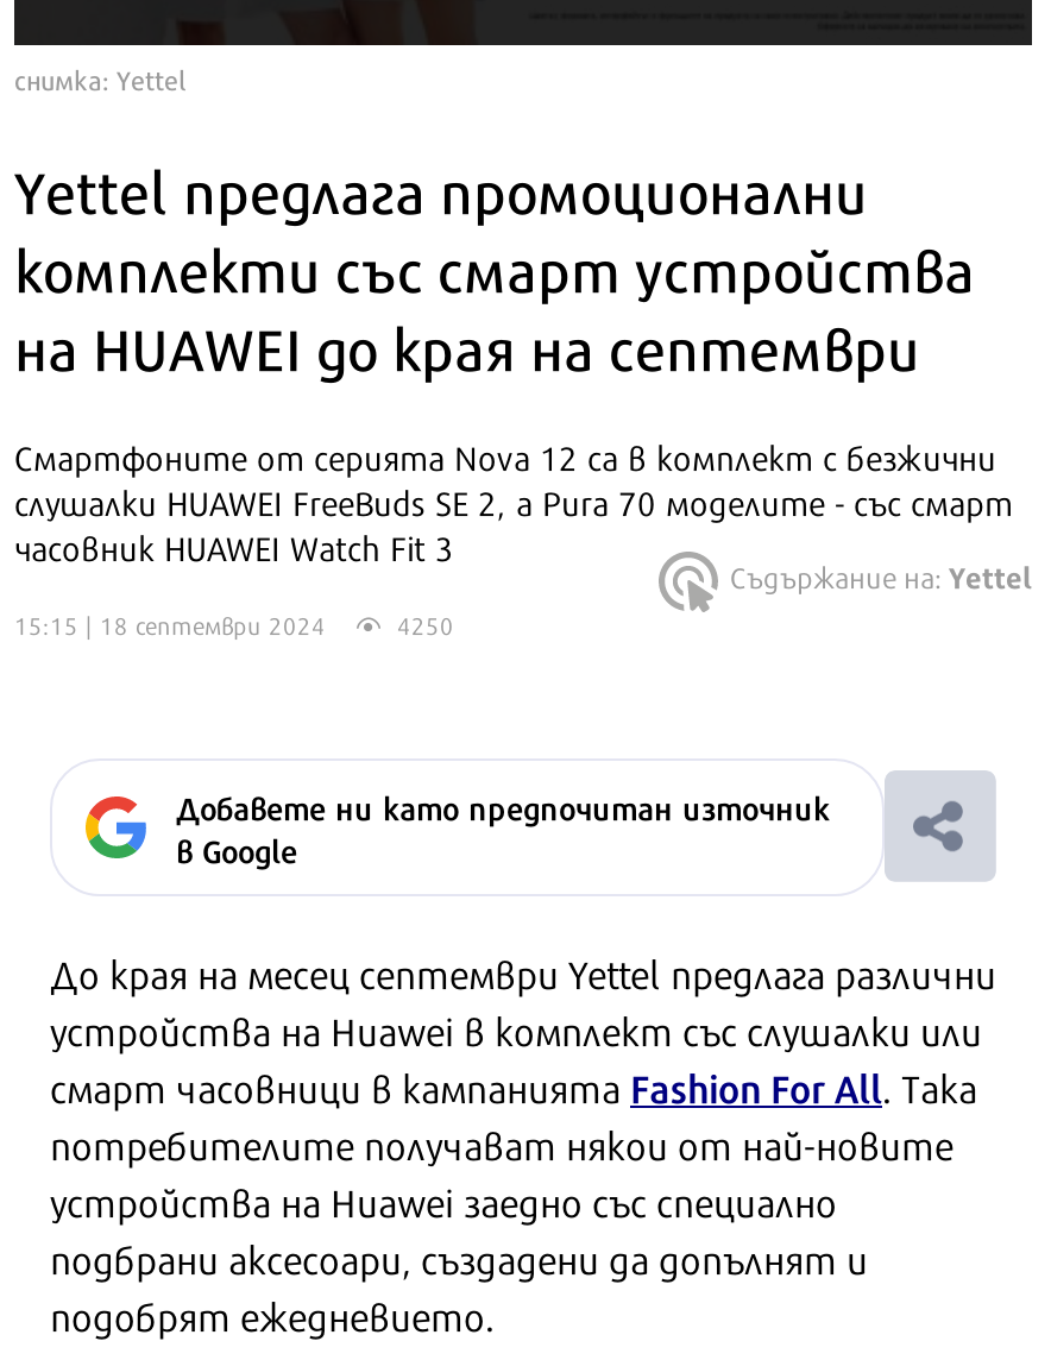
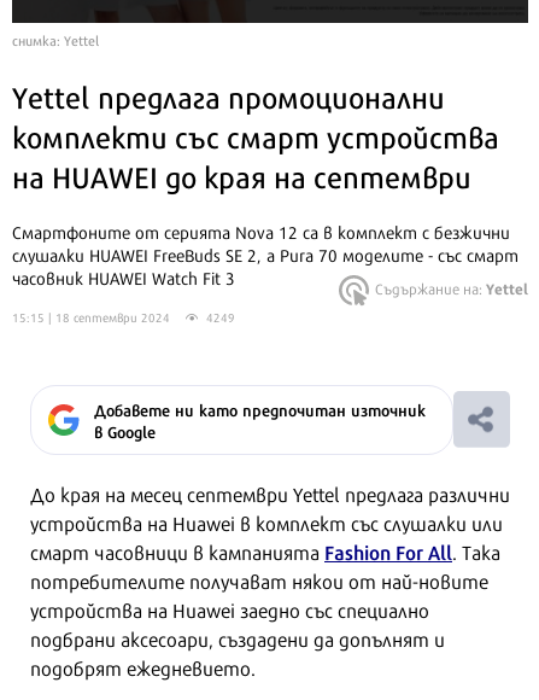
- 4250
+ 4249
